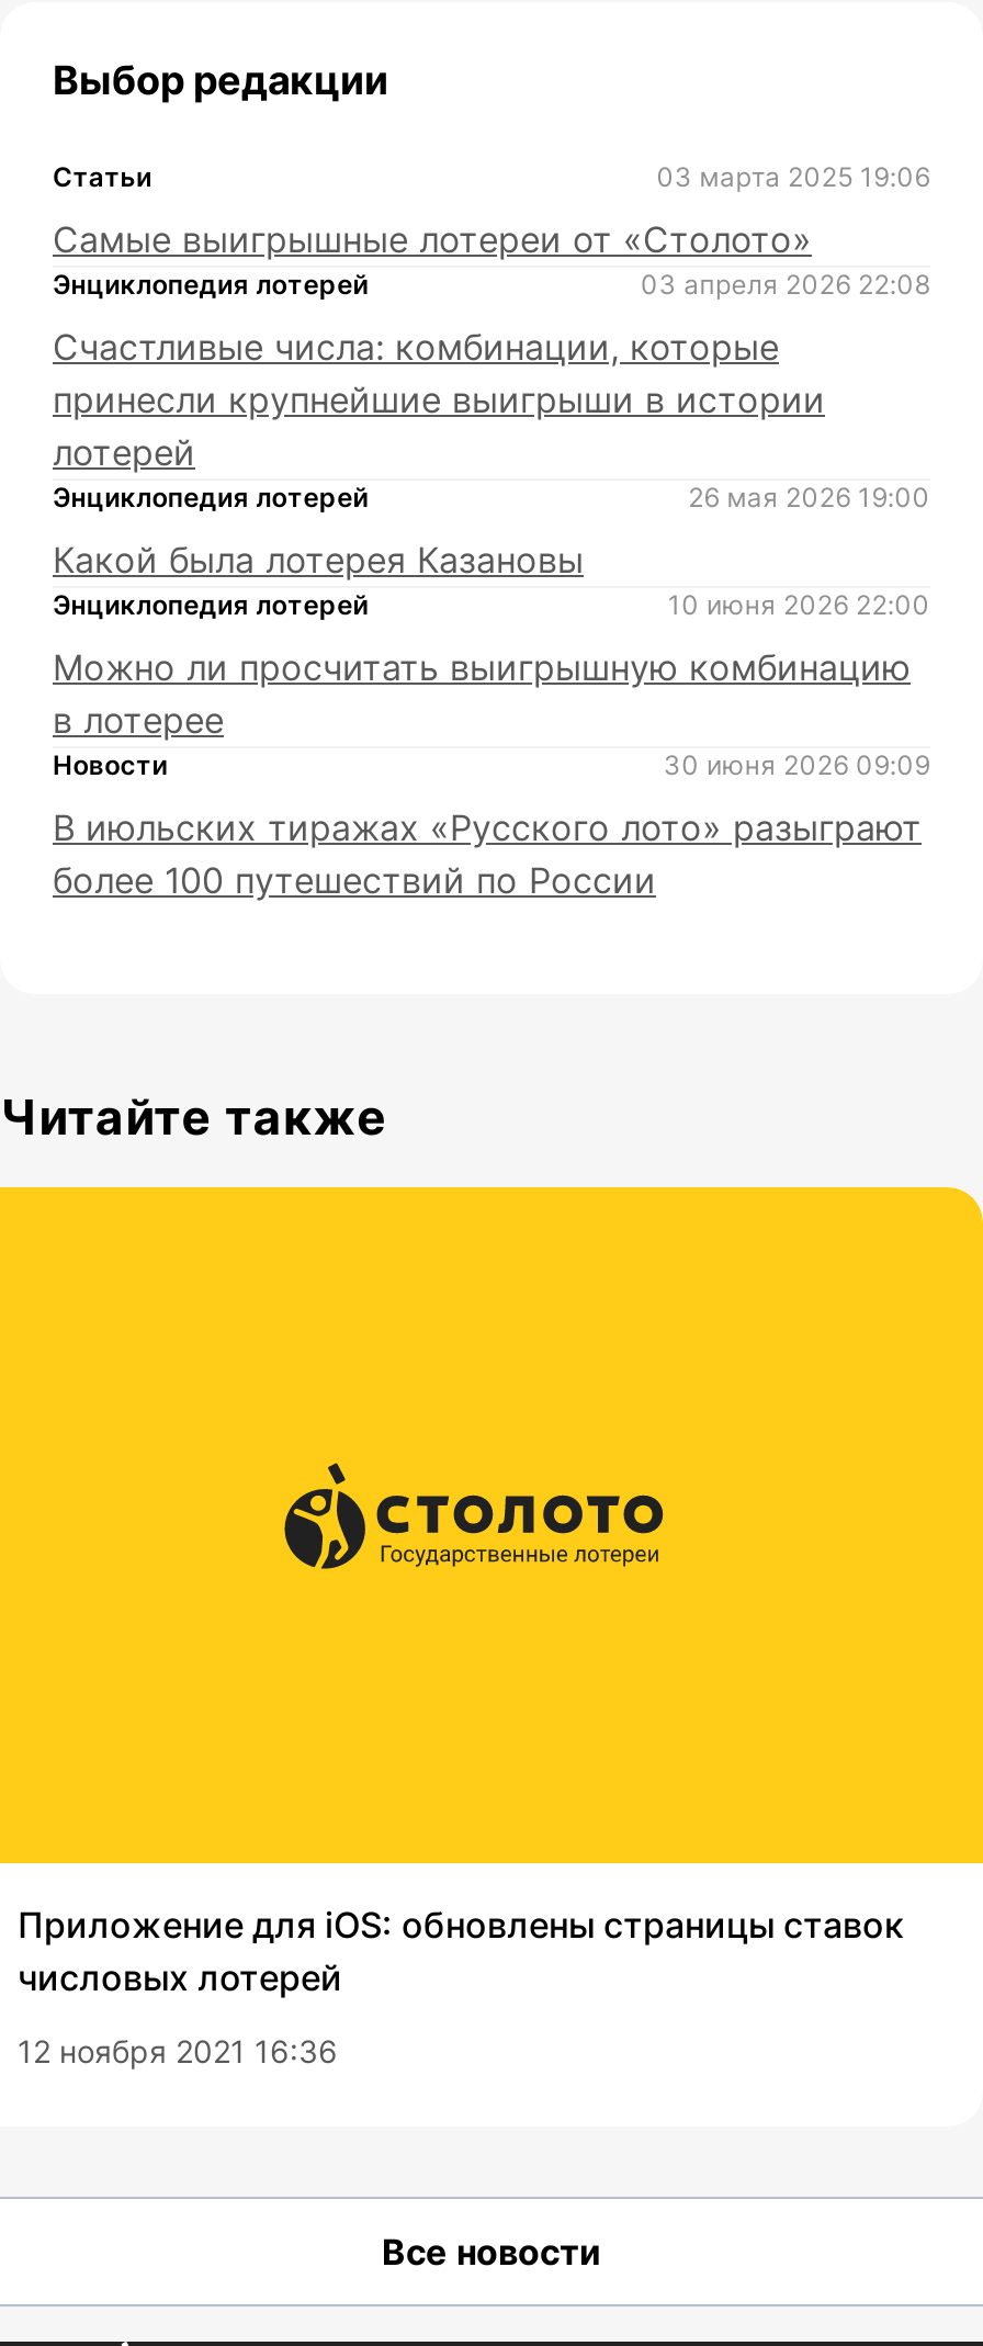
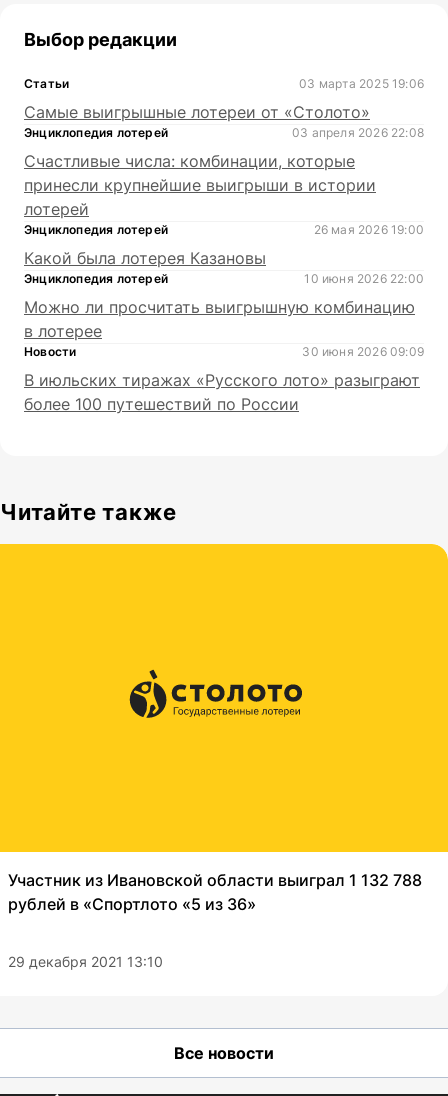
- Приложение для iOS: обновлены страницы ставок
- числовых лотерей
+ Участник из Ивановской области выиграл 1 132 788
+ рублей в «Спортлото «5 из 36»

- 12 ноября 2021 16:36
+ 29 декабря 2021 13:10
